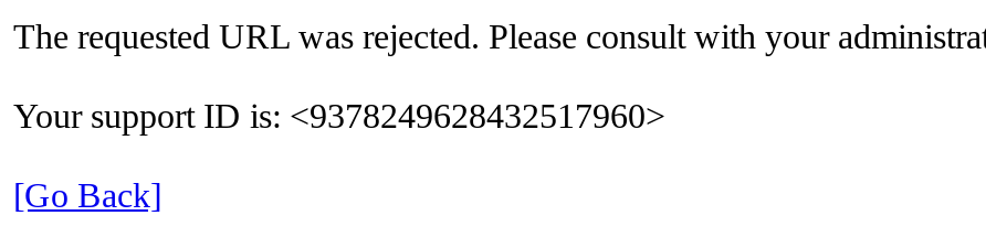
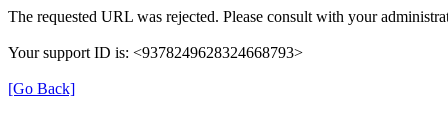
- Your support ID is: <9378249628432517960>
+ Your support ID is: <9378249628324668793>
